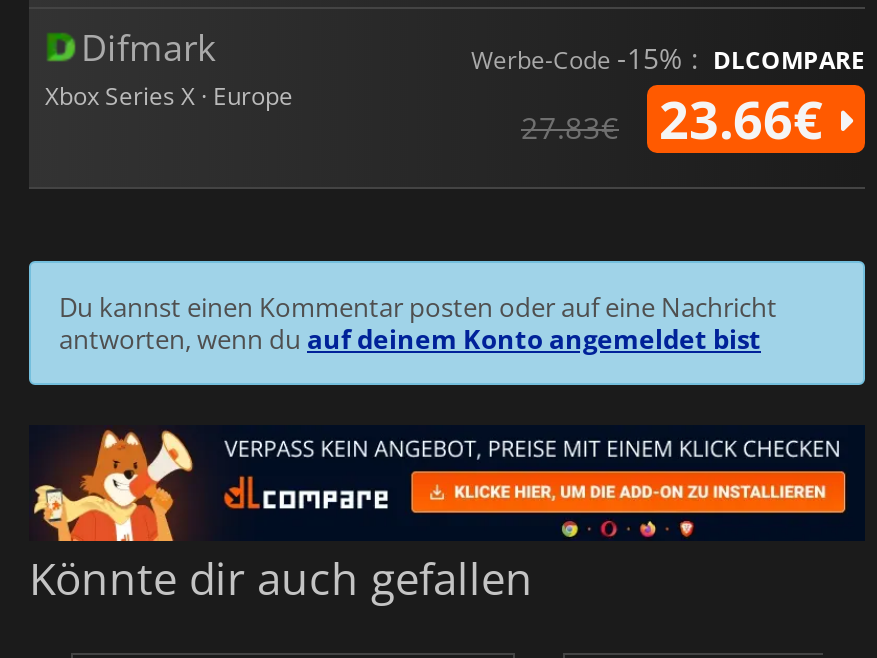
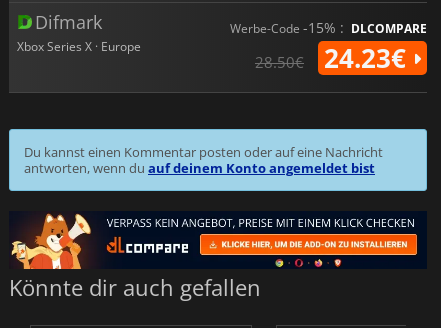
- 23.66€
+ 24.23€

- 27.83€
+ 28.50€
